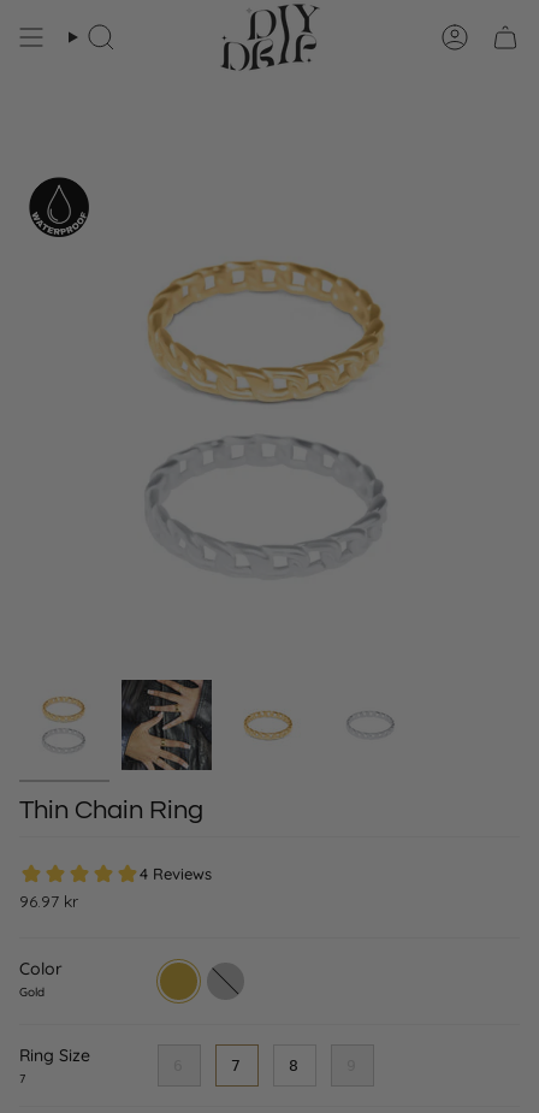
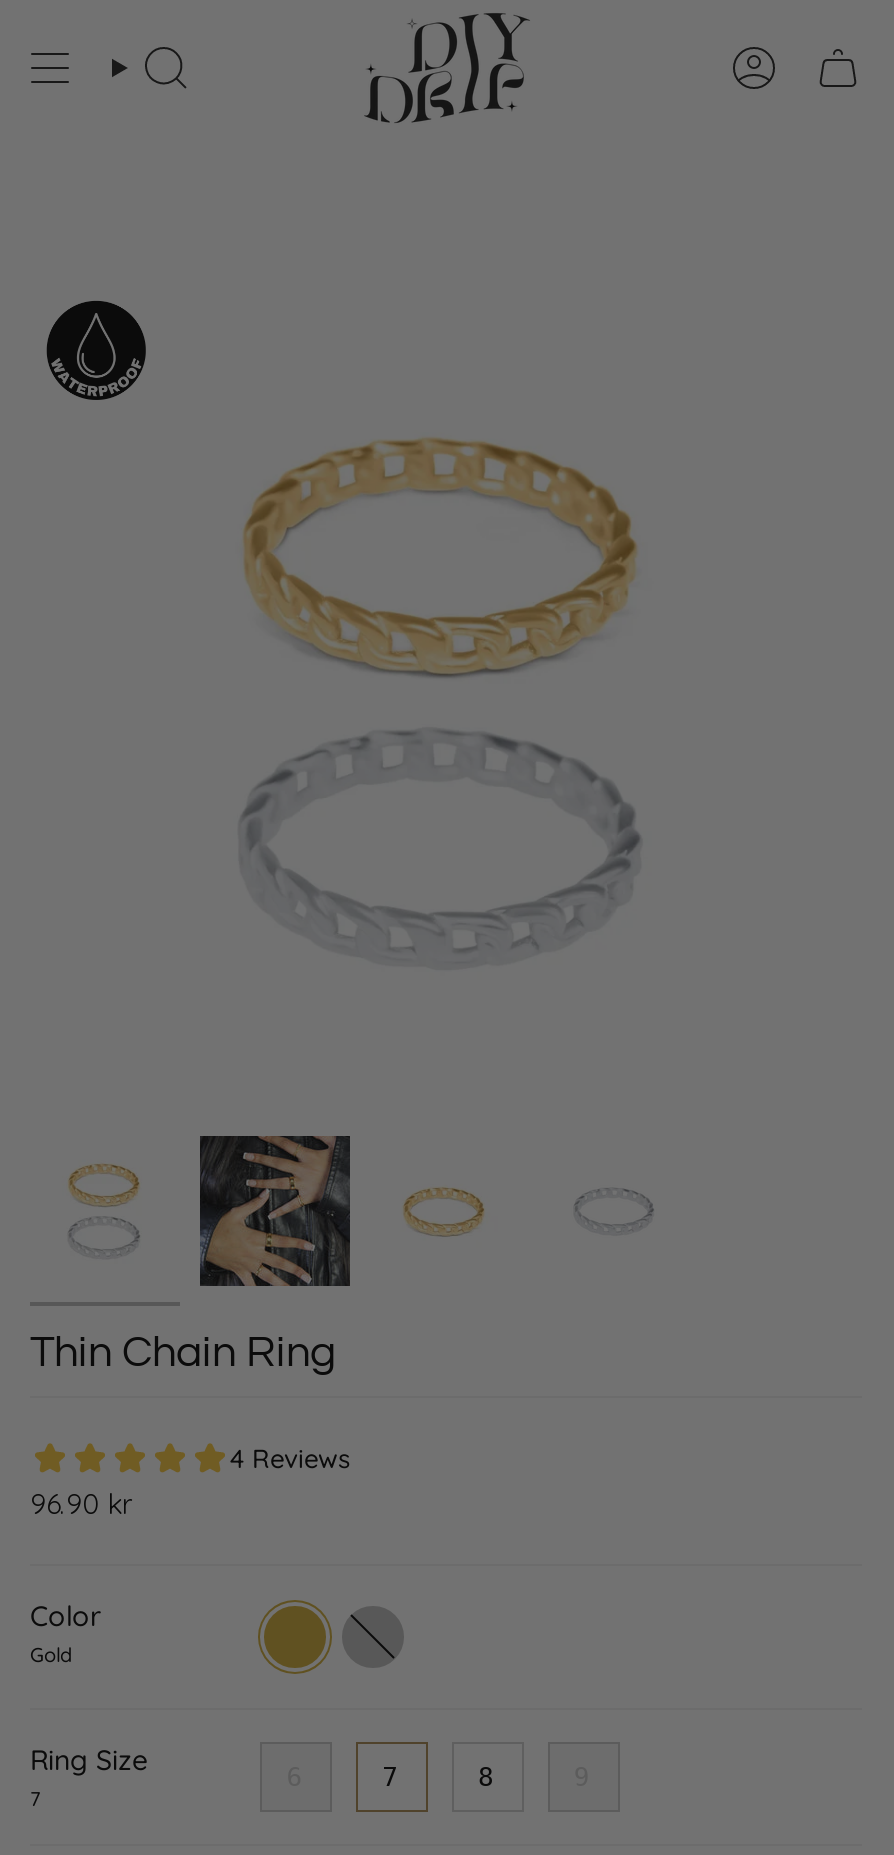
- 96.97 kr
+ 96.90 kr
